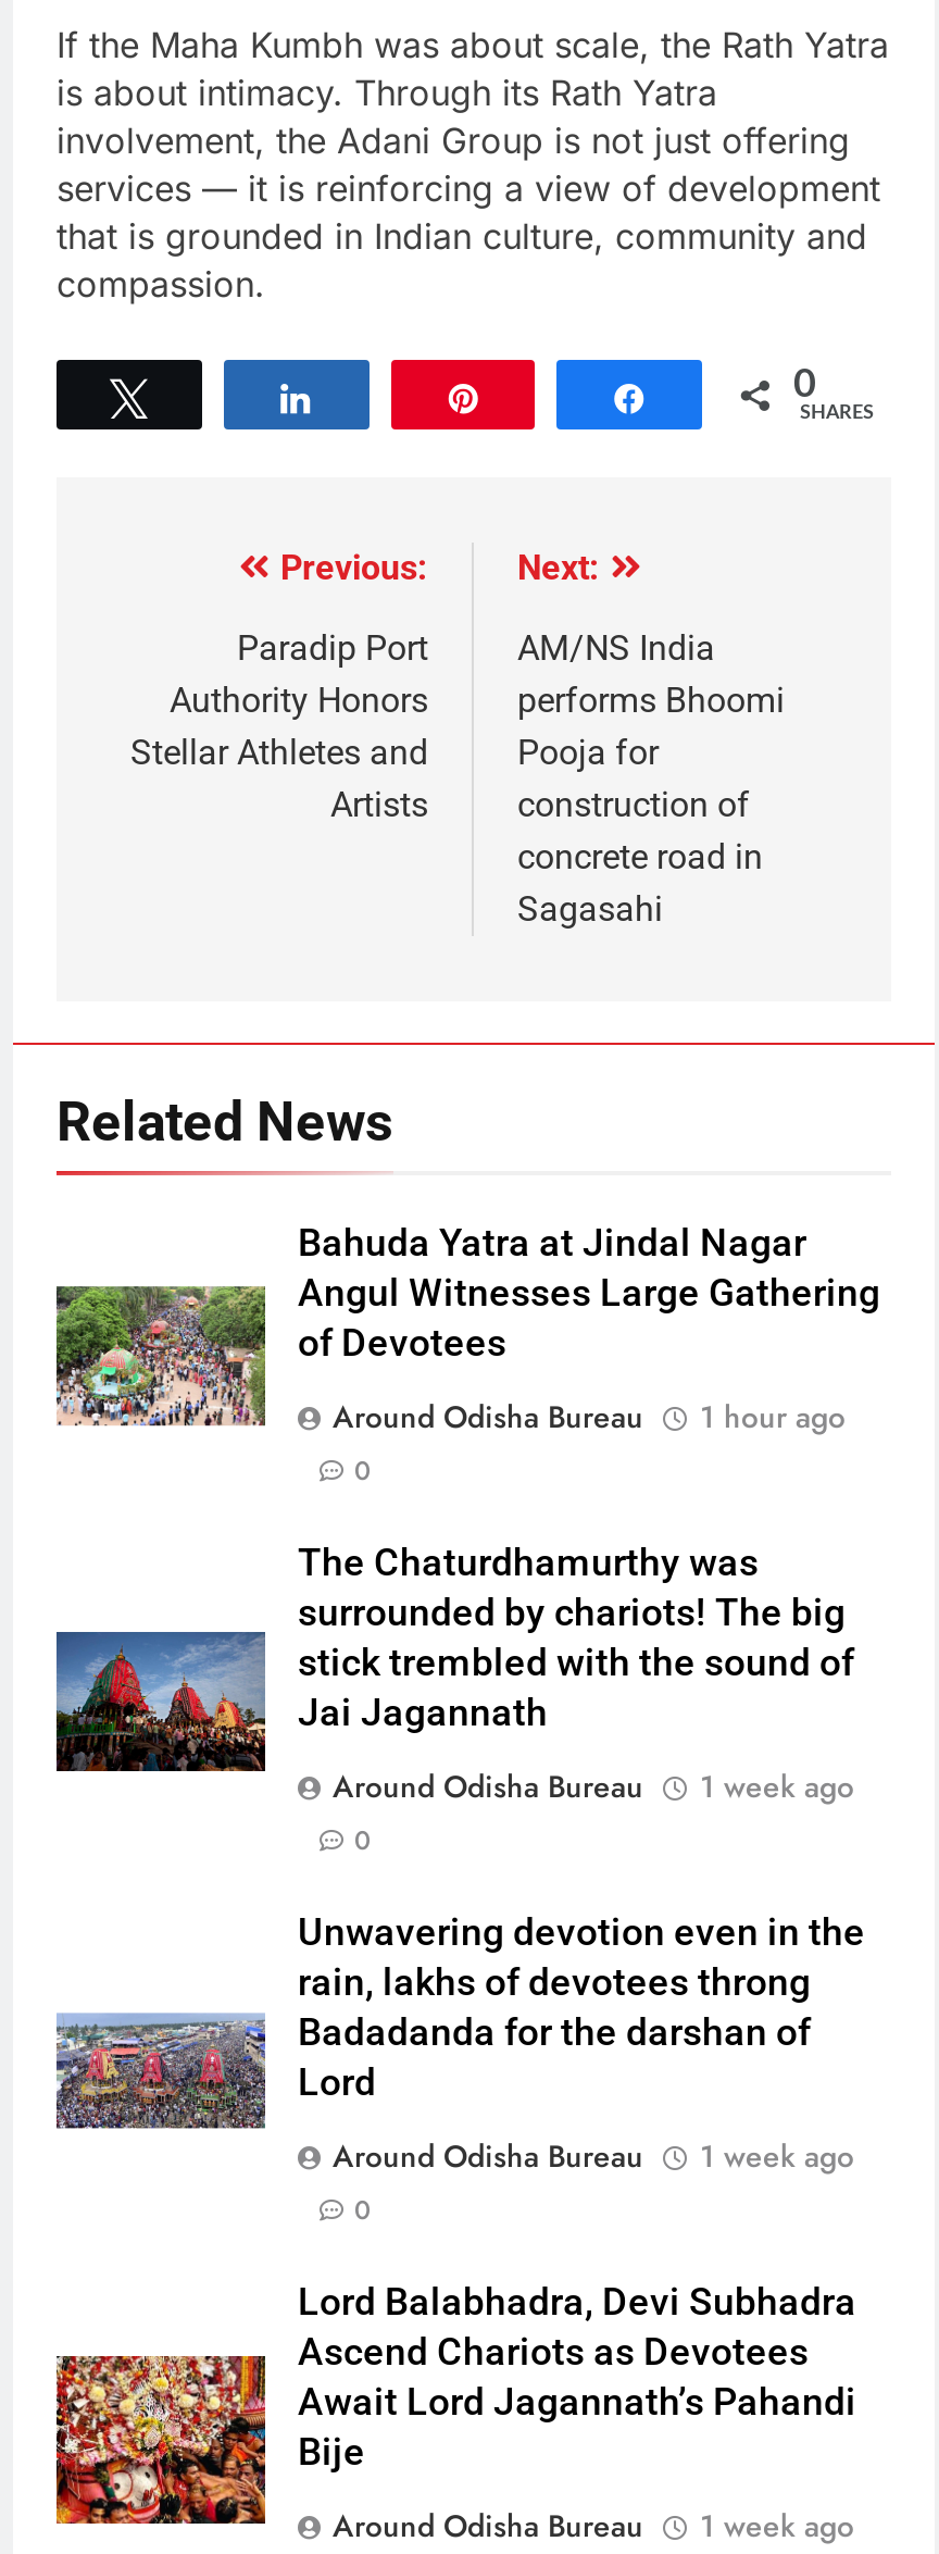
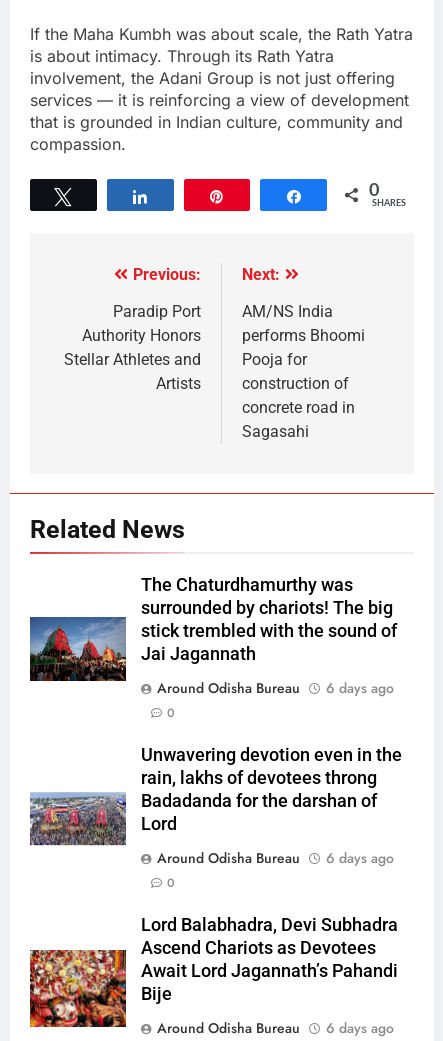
- [image]
- Bahuda Yatra at Jindal Nagar
- Angul Witnesses Large Gathering
- of Devotees
- Around Odisha Bureau
- 1 hour ago
- 0

- Around Odisha Bureau 1 week ago
+ Around Odisha Bureau 6 days ago

- Around Odisha Bureau 1 week ago
+ Around Odisha Bureau 6 days ago

- Around Odisha Bureau 1 week ago
+ Around Odisha Bureau 6 days ago
